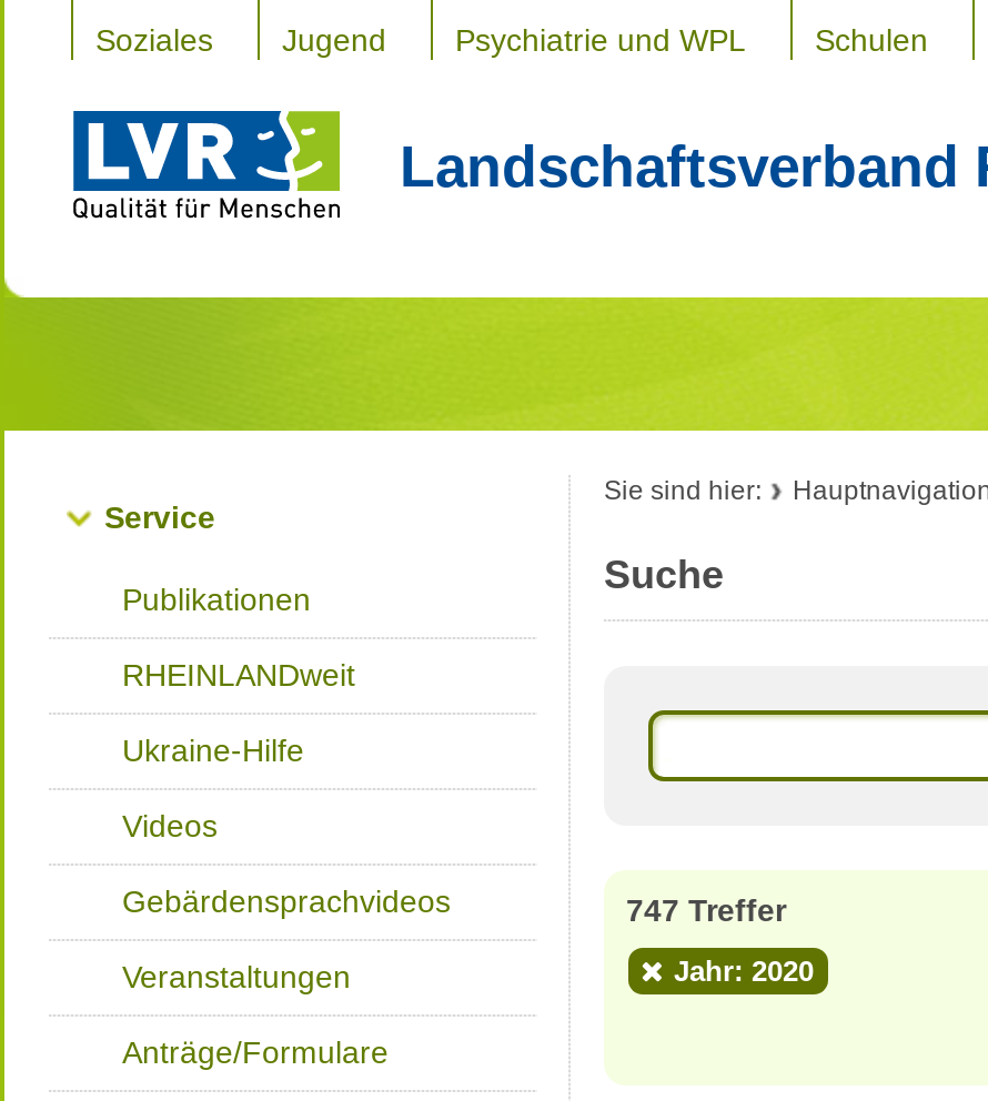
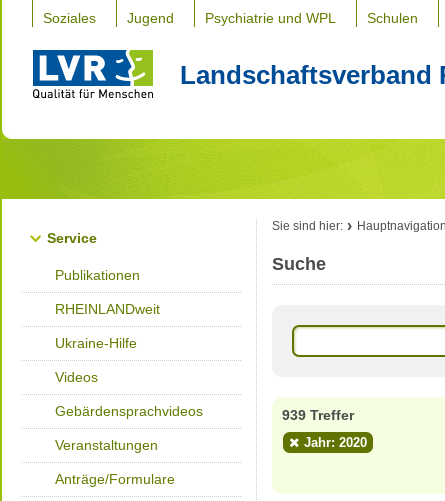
- 747 Treffer
+ 939 Treffer
